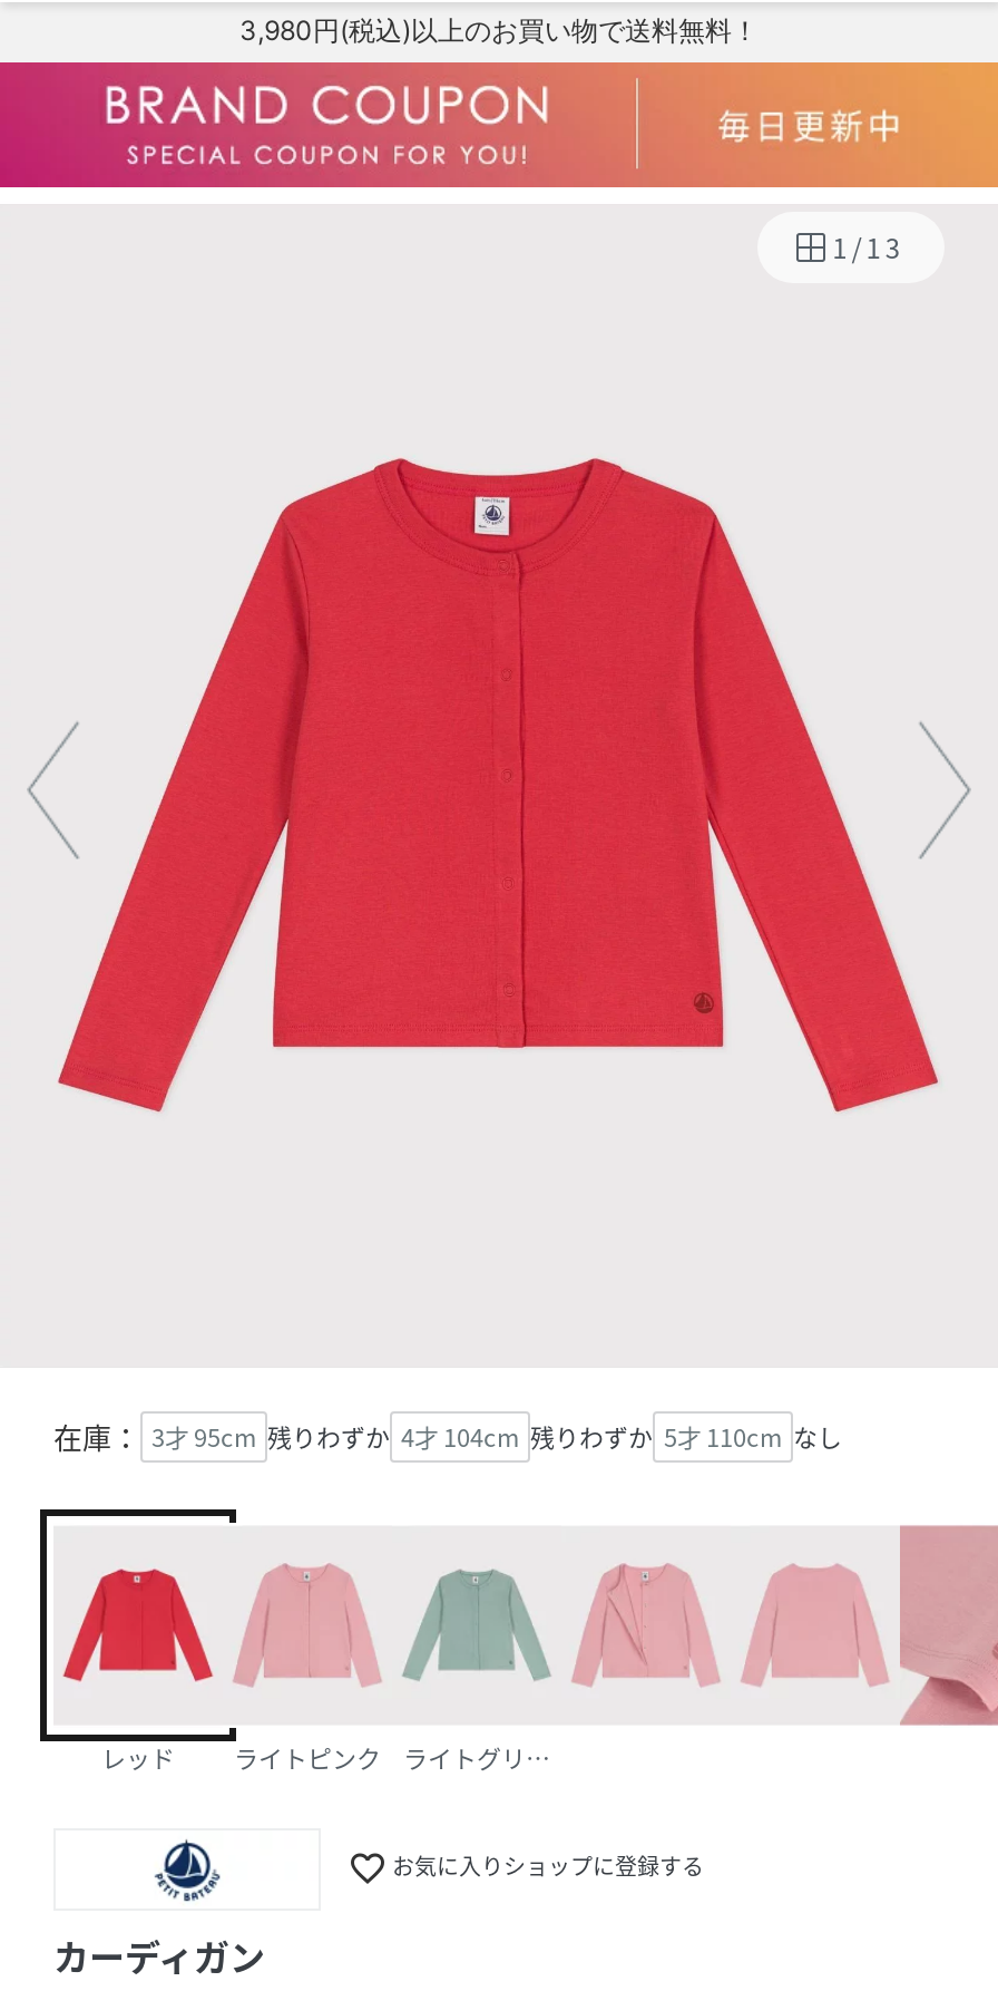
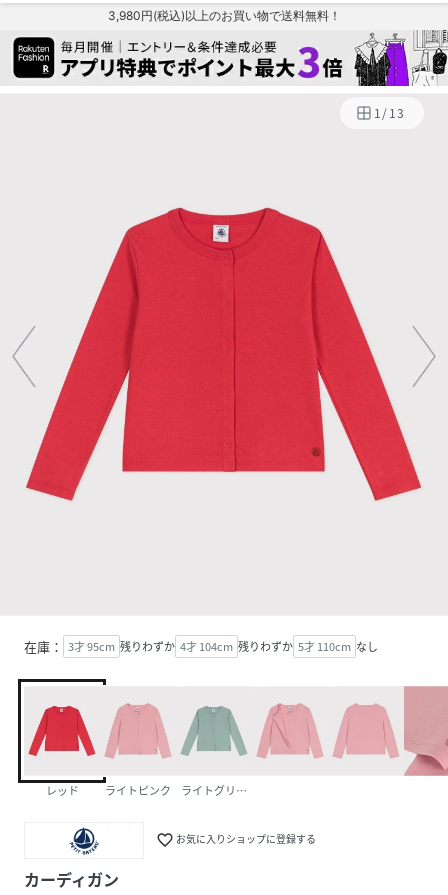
- [image]
+ [image]
